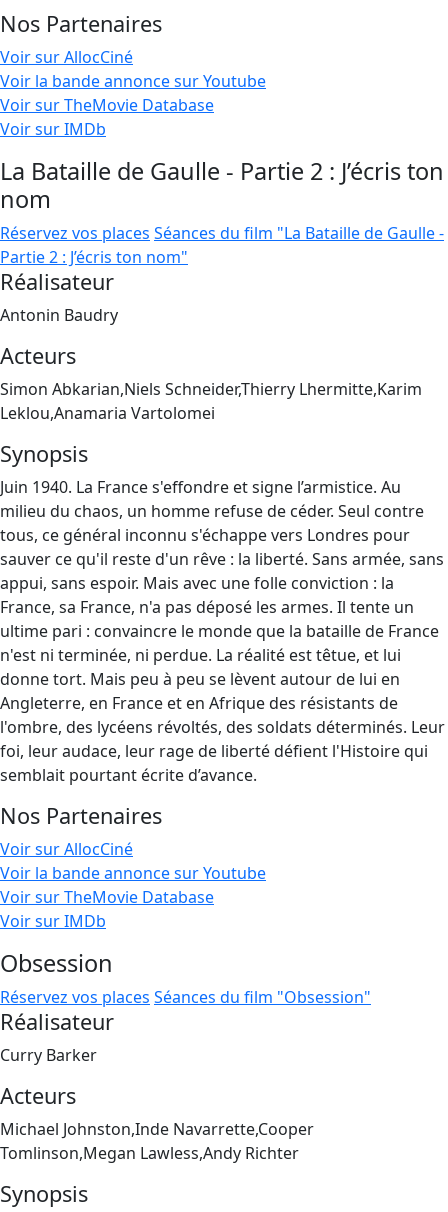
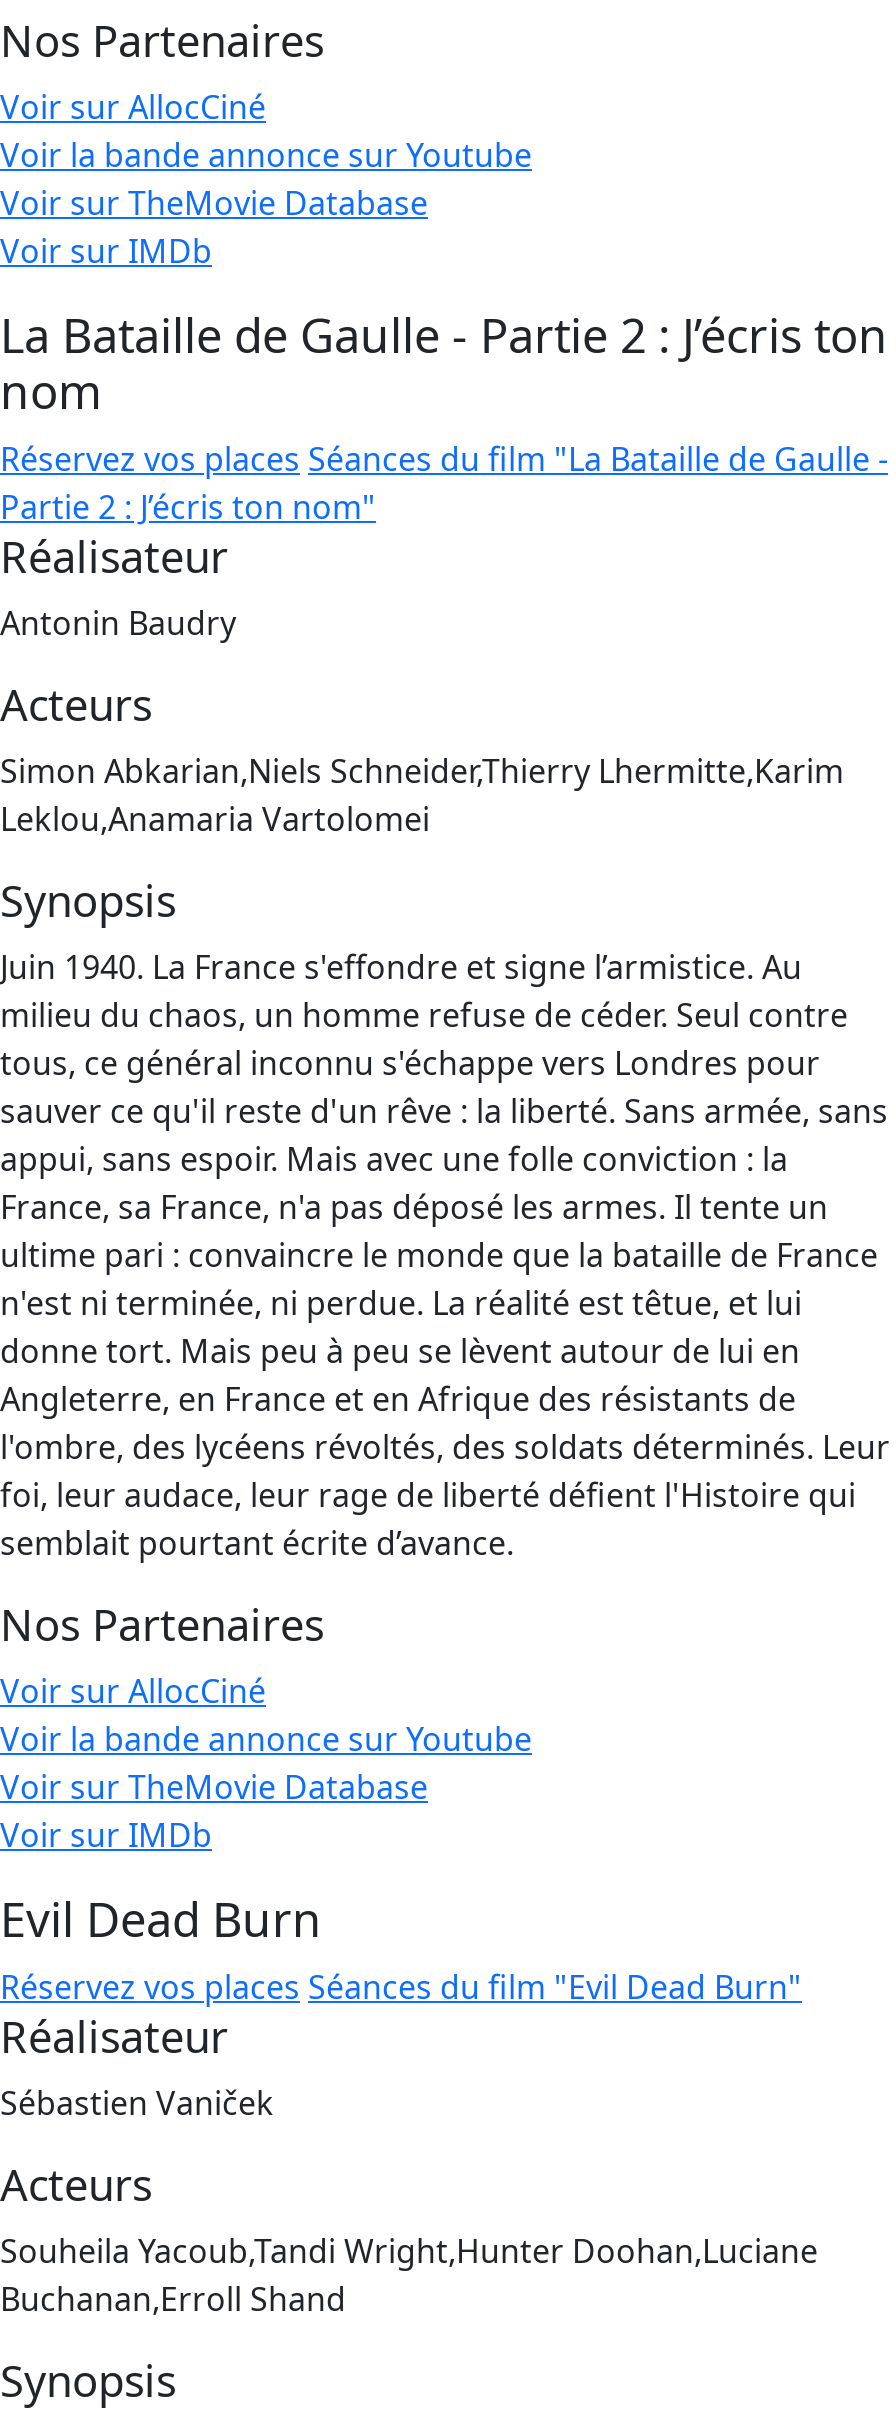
- Obsession
- Réservez vos places Séances du film "Obsession"
+ Evil Dead Burn
+ Réservez vos places Séances du film "Evil Dead Burn"

- Curry Barker
+ Sébastien Vaniček

- Michael Johnston,Inde Navarrette,Cooper
- Tomlinson,Megan Lawless,Andy Richter
+ Souheila Yacoub,Tandi Wright,Hunter Doohan,Luciane
+ Buchanan,Erroll Shand
